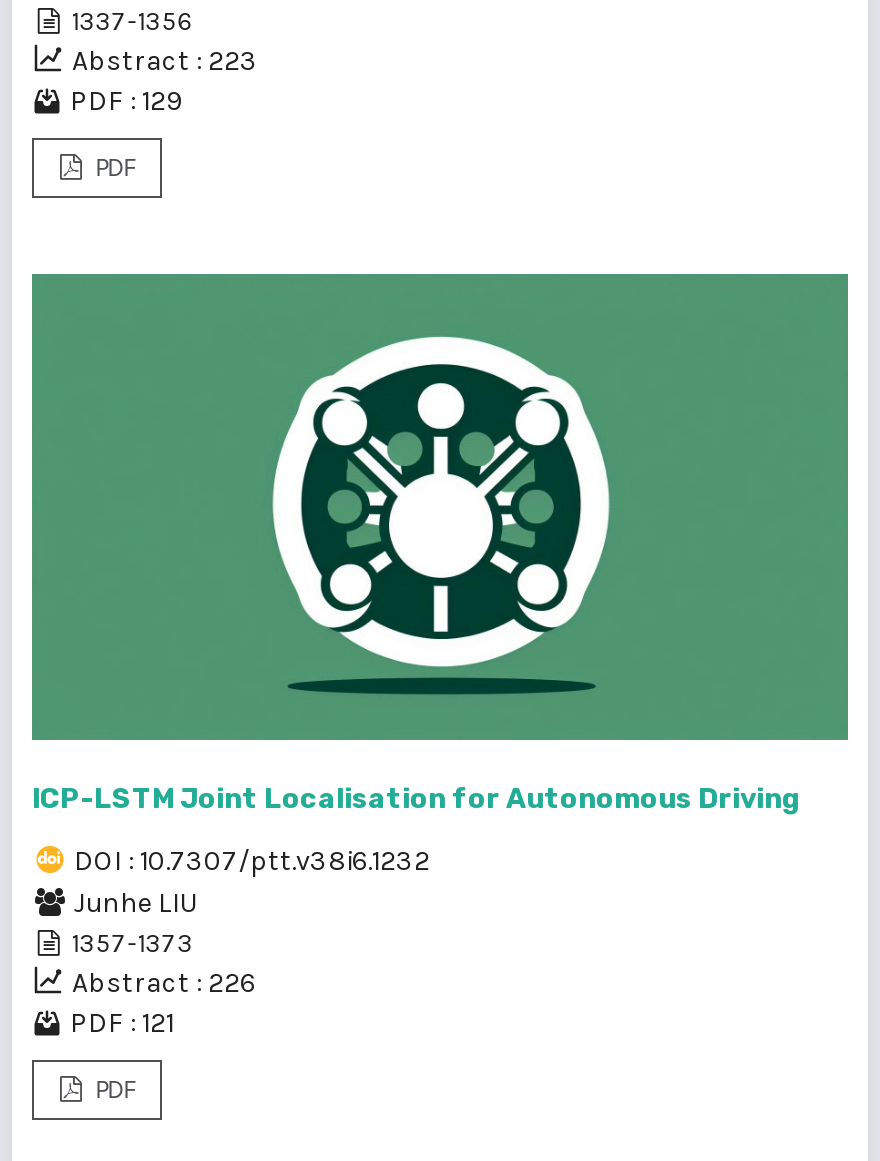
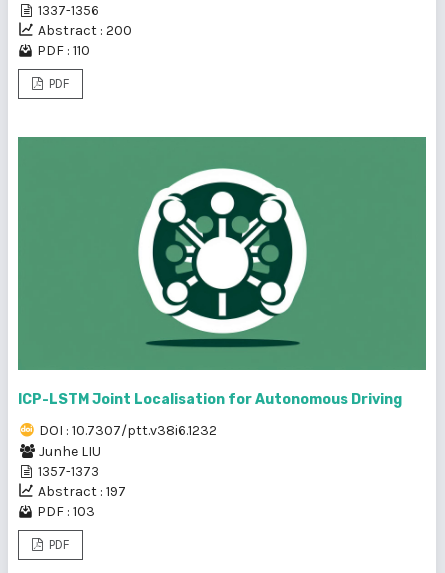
- Abstract : 223
+ Abstract : 200

- PDF : 129
+ PDF : 110

- Abstract : 226
+ Abstract : 197

- PDF : 121
+ PDF : 103
